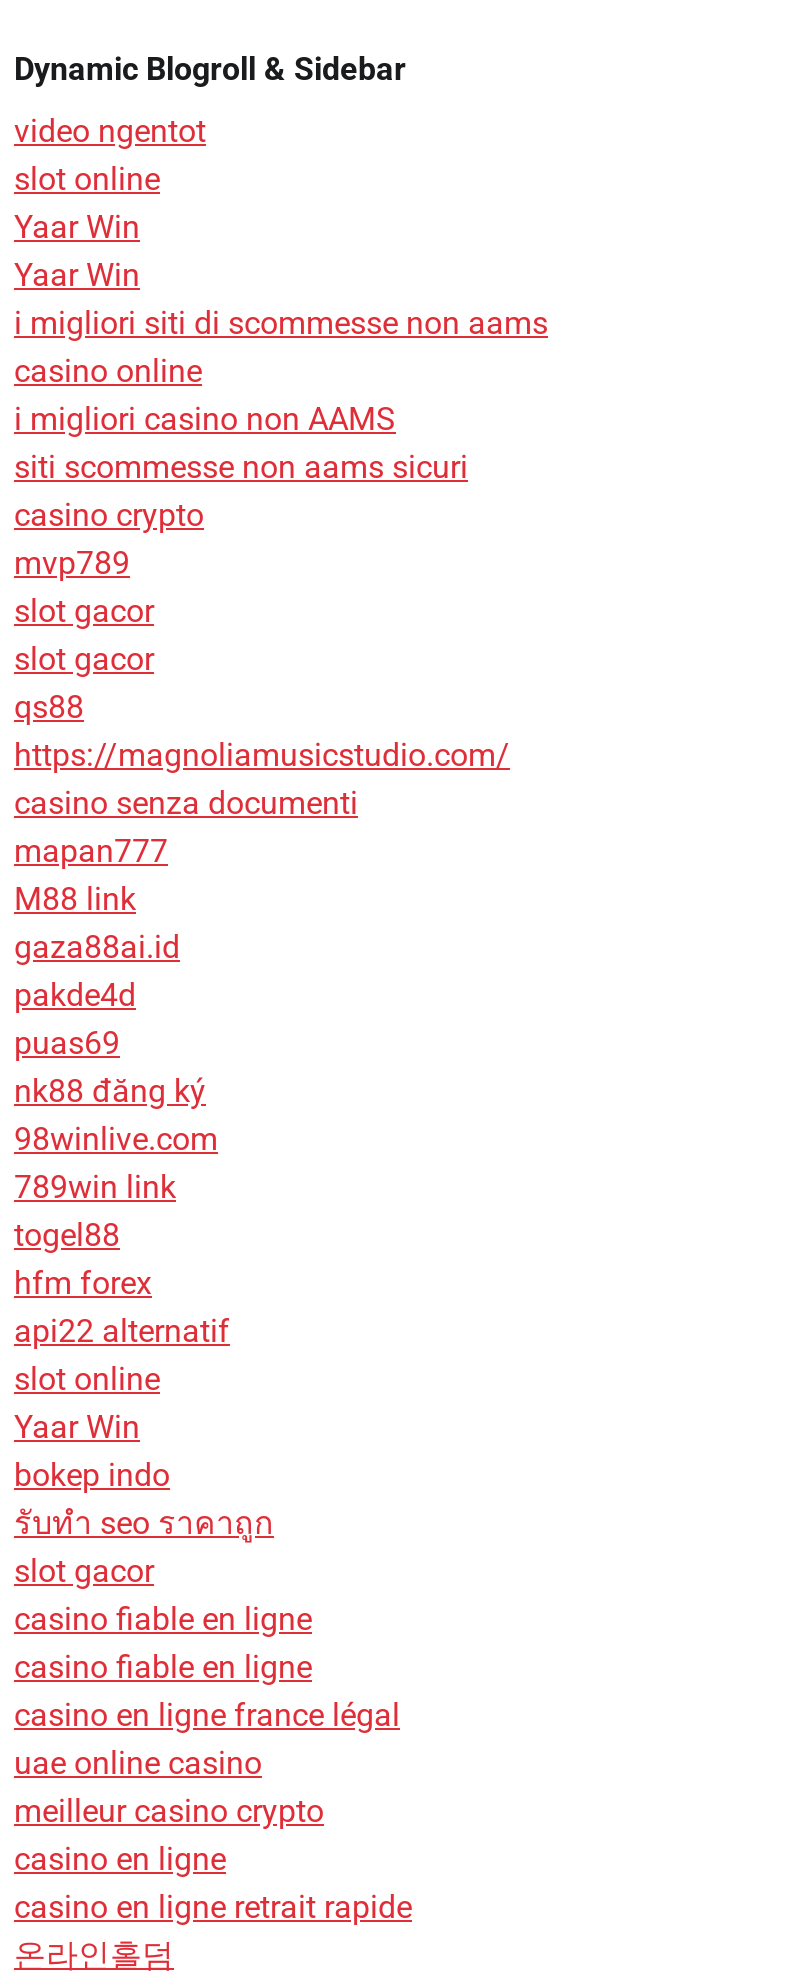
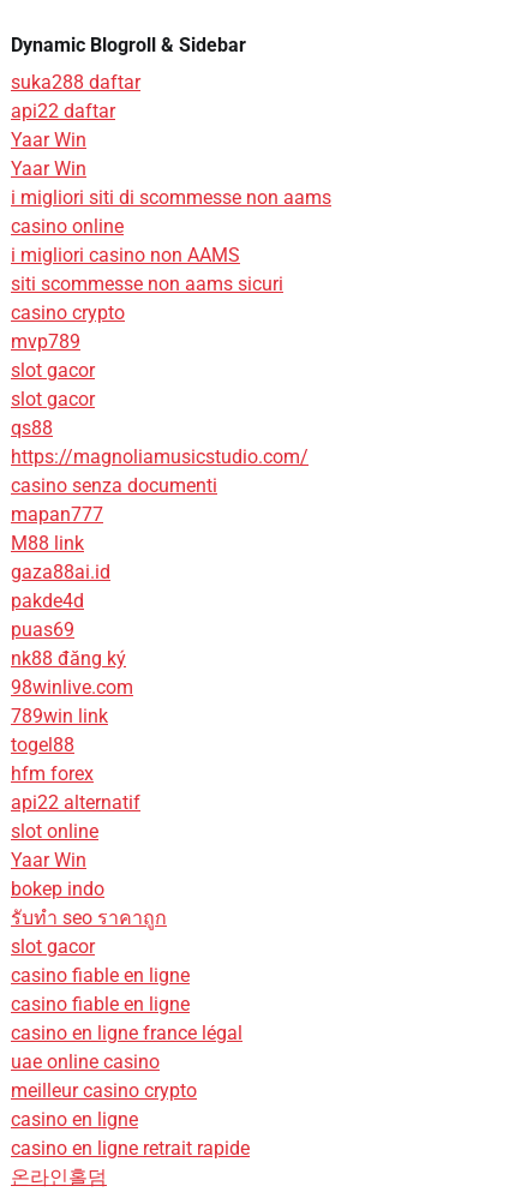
- video ngentot
- slot online
+ suka288 daftar
+ api22 daftar
